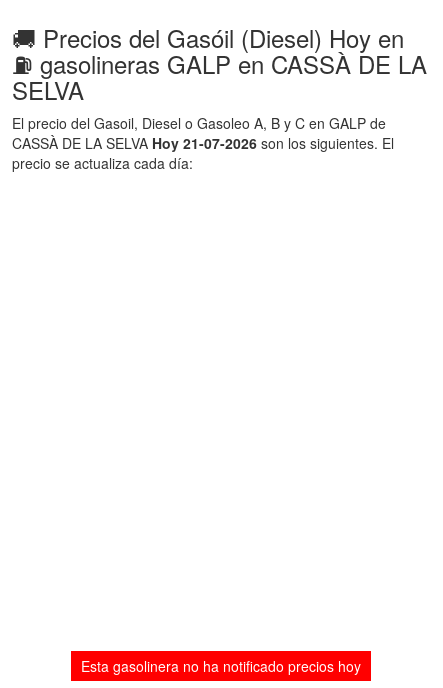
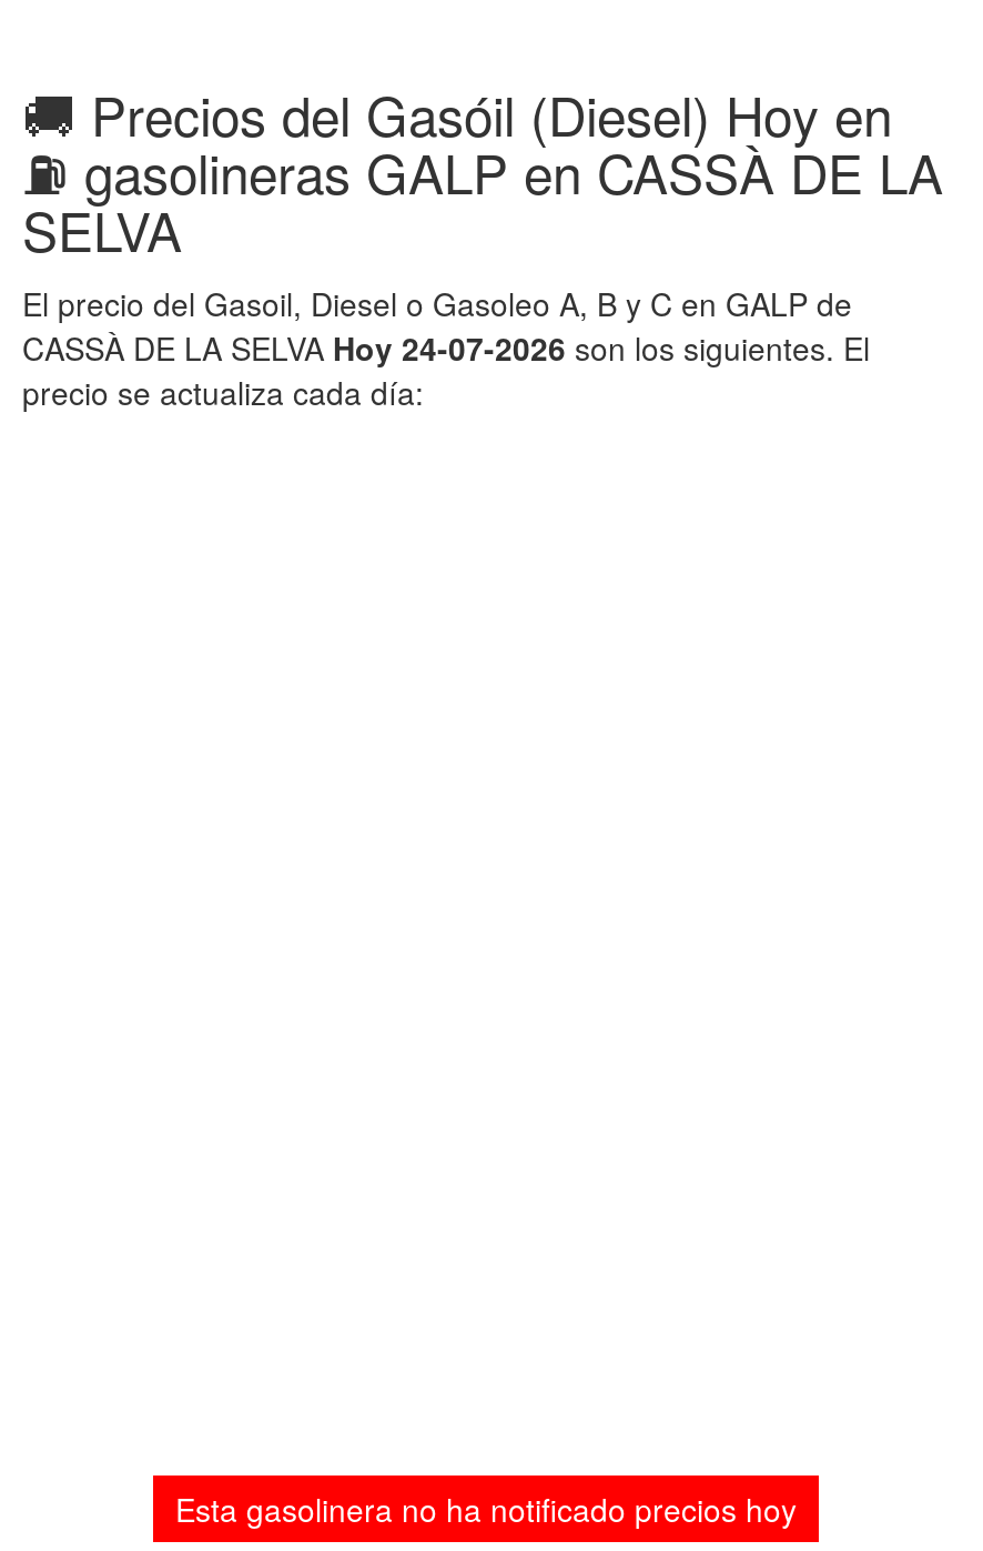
- CASSÀ DE LA SELVA Hoy 21-07-2026 son los siguientes. El
+ CASSÀ DE LA SELVA Hoy 24-07-2026 son los siguientes. El
